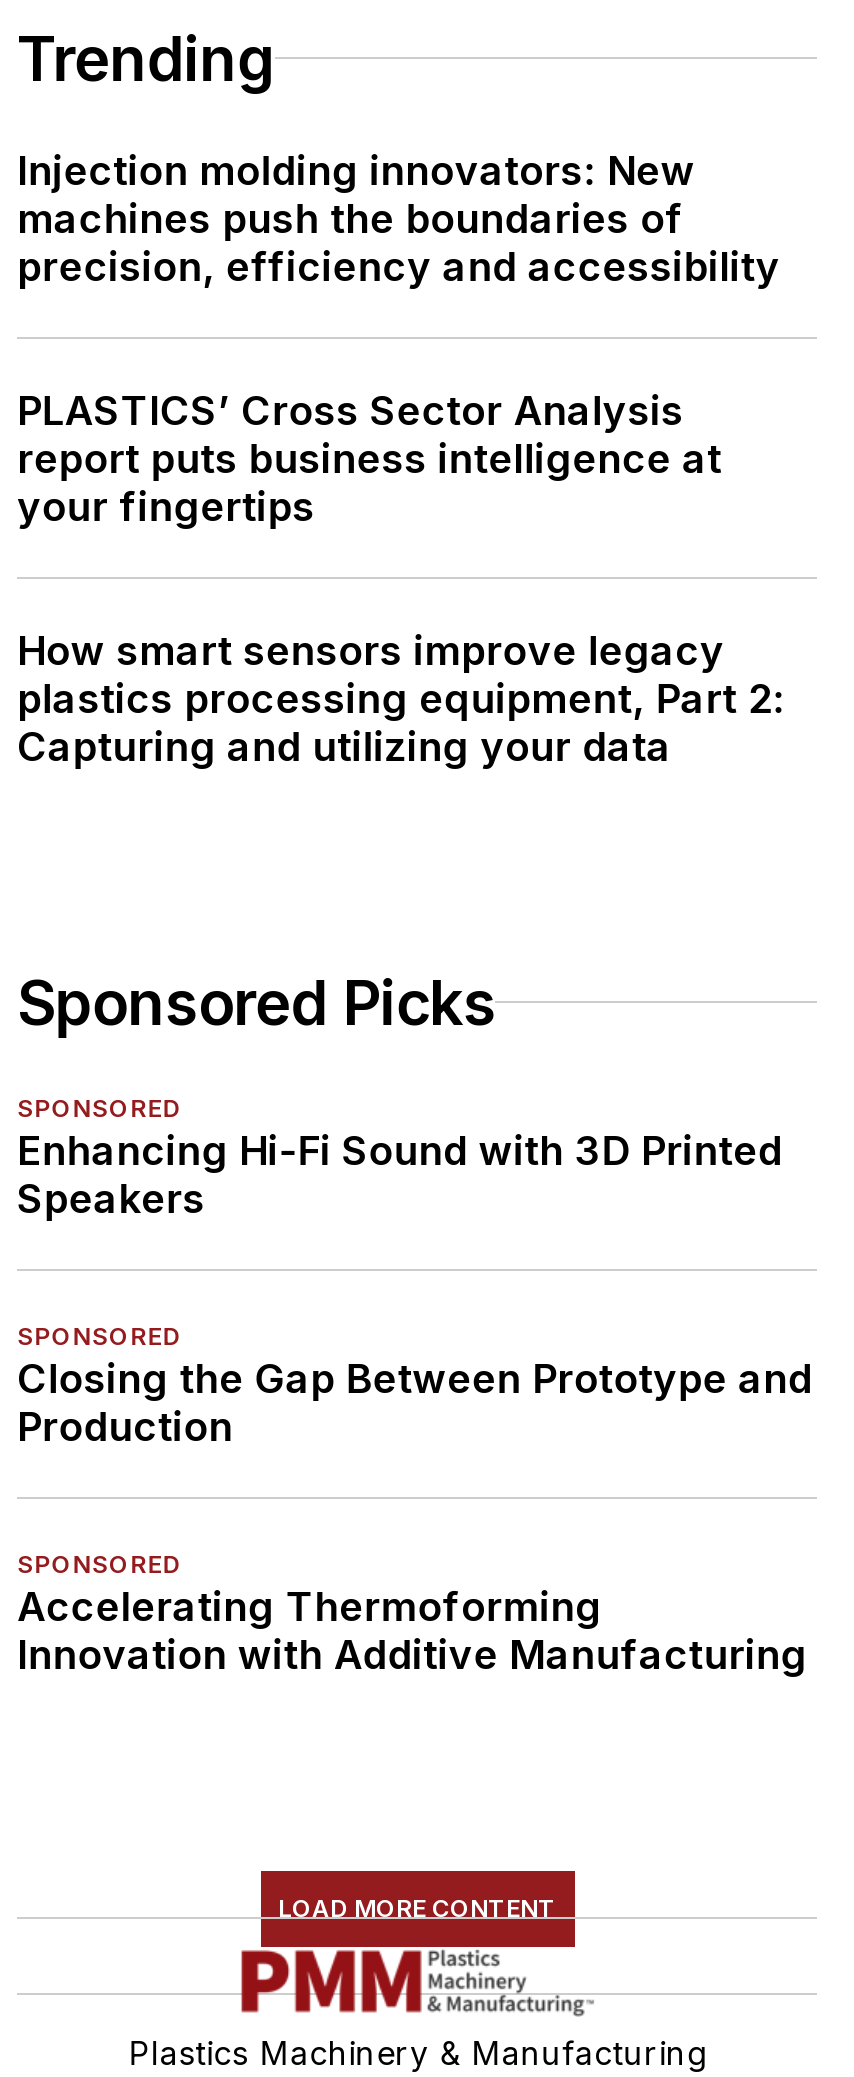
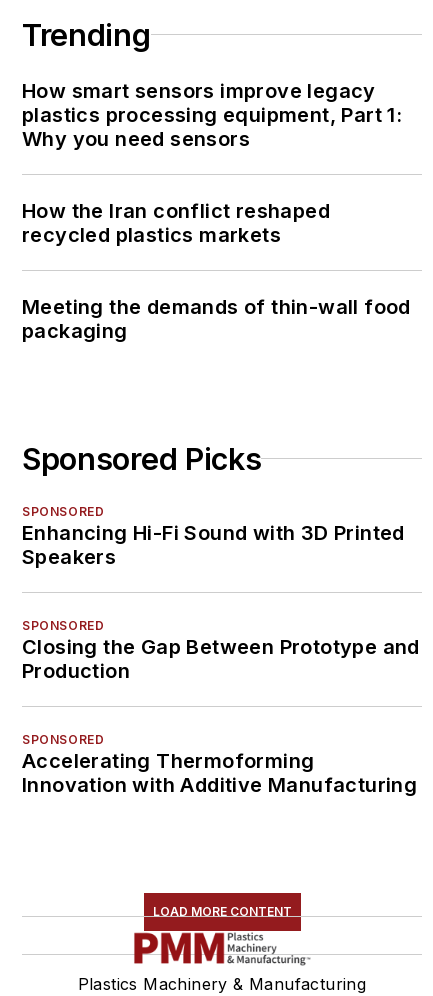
- Injection molding innovators: New
- machines push the boundaries of
- precision, efficiency and accessibility
- PLASTICS’ Cross Sector Analysis
- report puts business intelligence at
- your fingertips

moved up: How smart sensors improve legacy

- plastics processing equipment, Part 2:
- Capturing and utilizing your data
+ plastics processing equipment, Part 1:
+ Why you need sensors
+ How the Iran conflict reshaped
+ recycled plastics markets
+ Meeting the demands of thin-wall food
+ packaging
